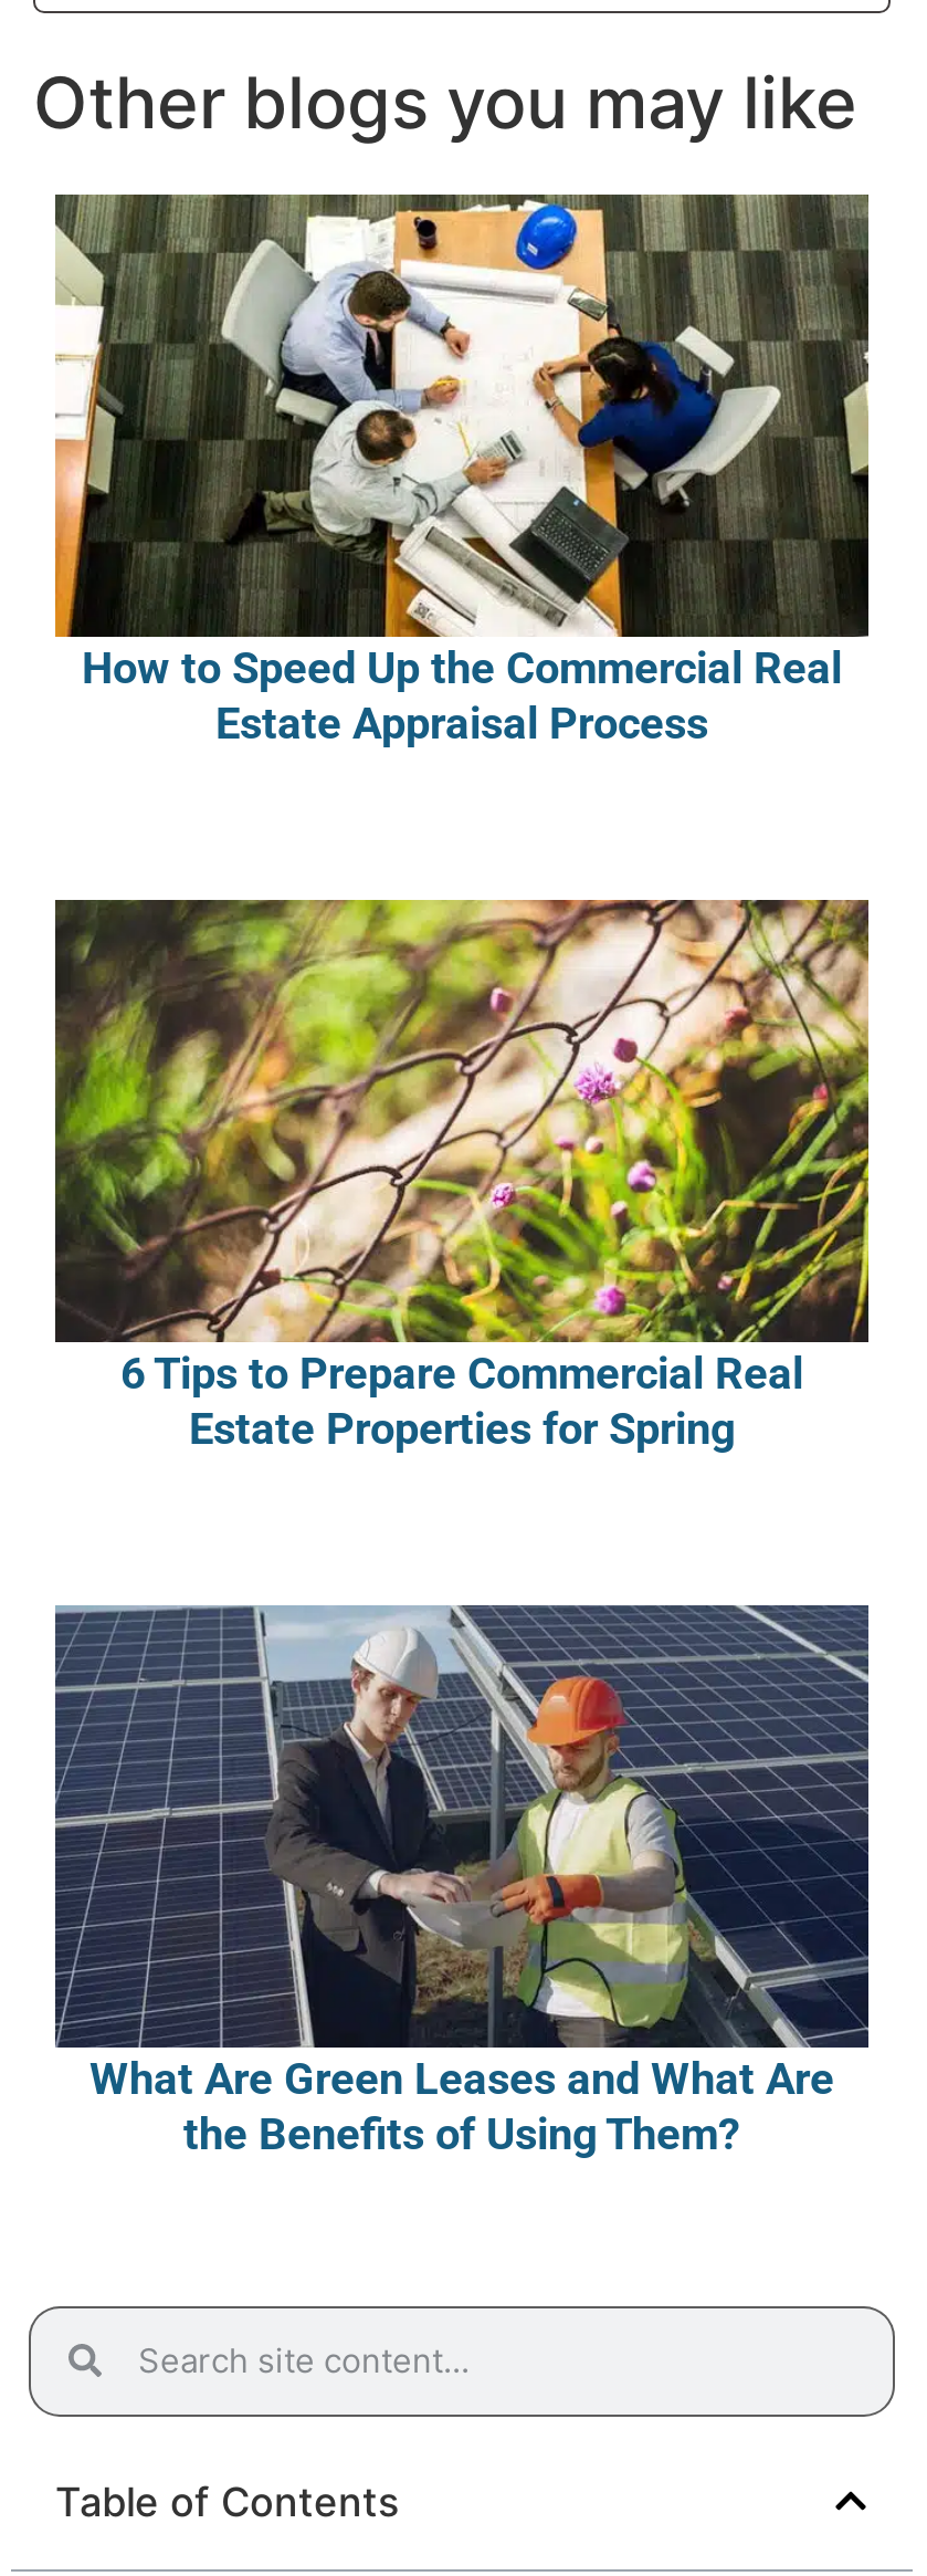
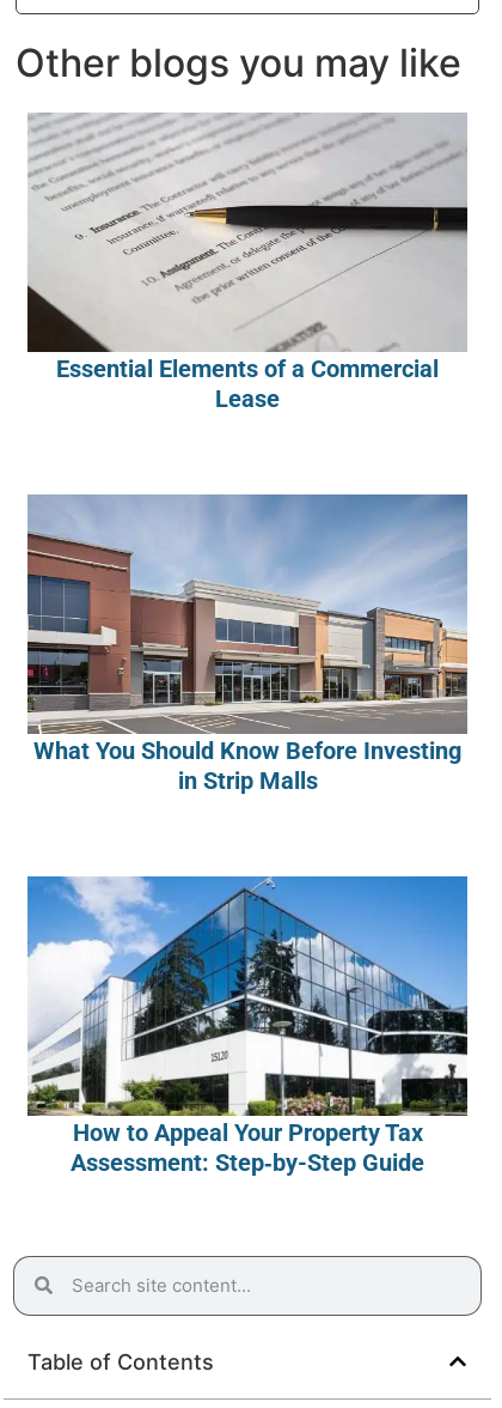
- [image]
- How to Speed Up the Commercial Real
- Estate Appraisal Process
+ [image]
+ Essential Elements of a Commercial
+ Lease

- [image]
- 6 Tips to Prepare Commercial Real
- Estate Properties for Spring
+ [image]
+ What You Should Know Before Investing
+ in Strip Malls

- [image]
- What Are Green Leases and What Are
- the Benefits of Using Them?
+ [image]
+ How to Appeal Your Property Tax
+ Assessment: Step‑by-Step Guide
